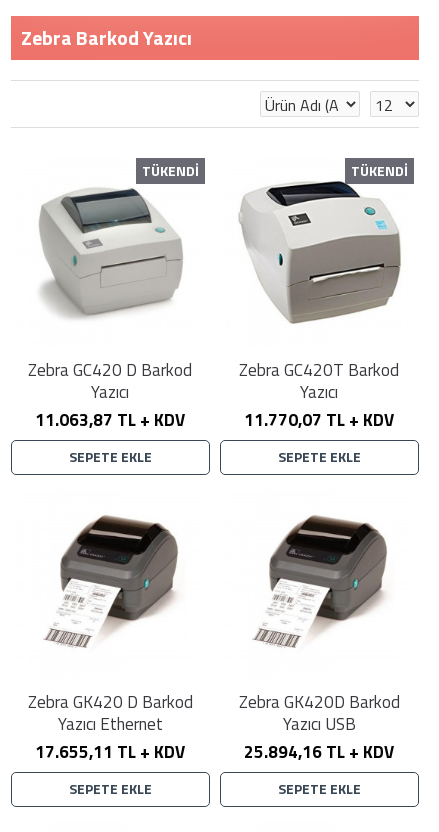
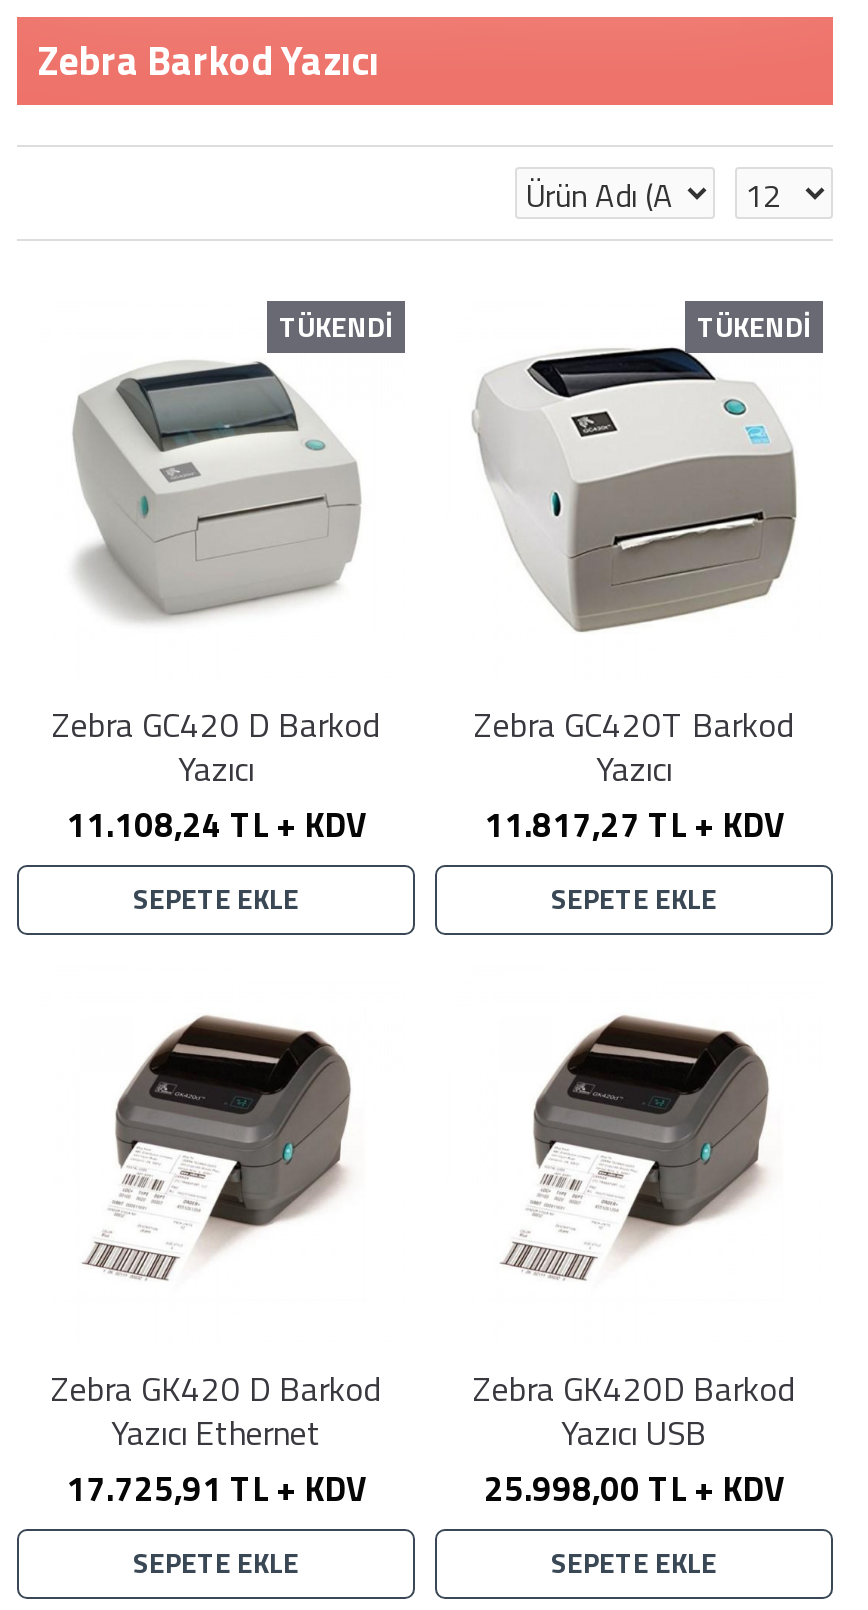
- 11.063,87 TL + KDV
+ 11.108,24 TL + KDV

- 11.770,07 TL + KDV
+ 11.817,27 TL + KDV

- 17.655,11 TL + KDV
+ 17.725,91 TL + KDV

- 25.894,16 TL + KDV
+ 25.998,00 TL + KDV
